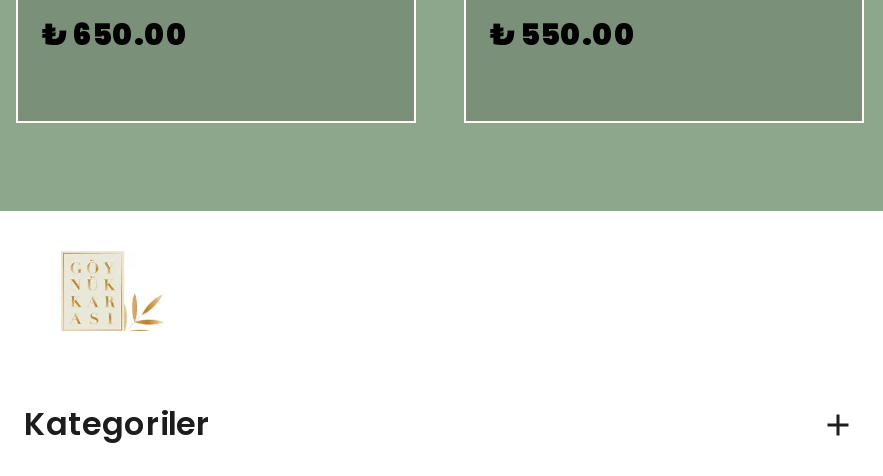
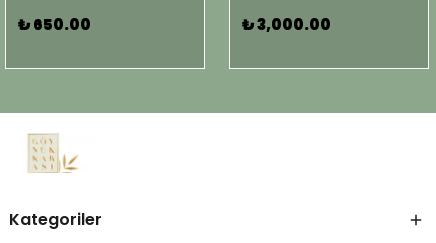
- ₺ 550.00
+ ₺ 3,000.00
